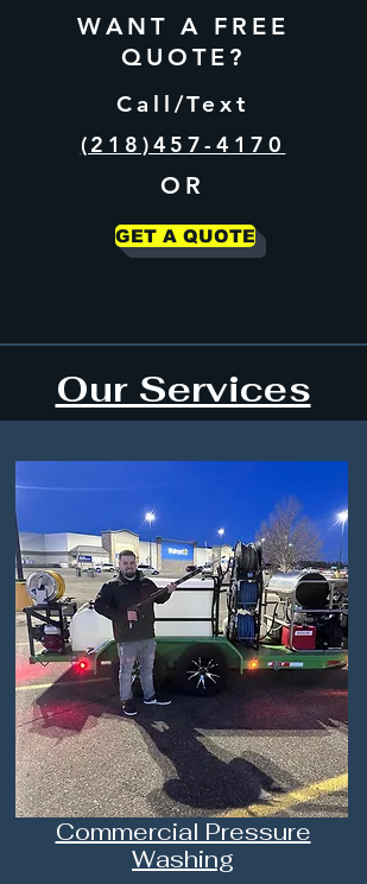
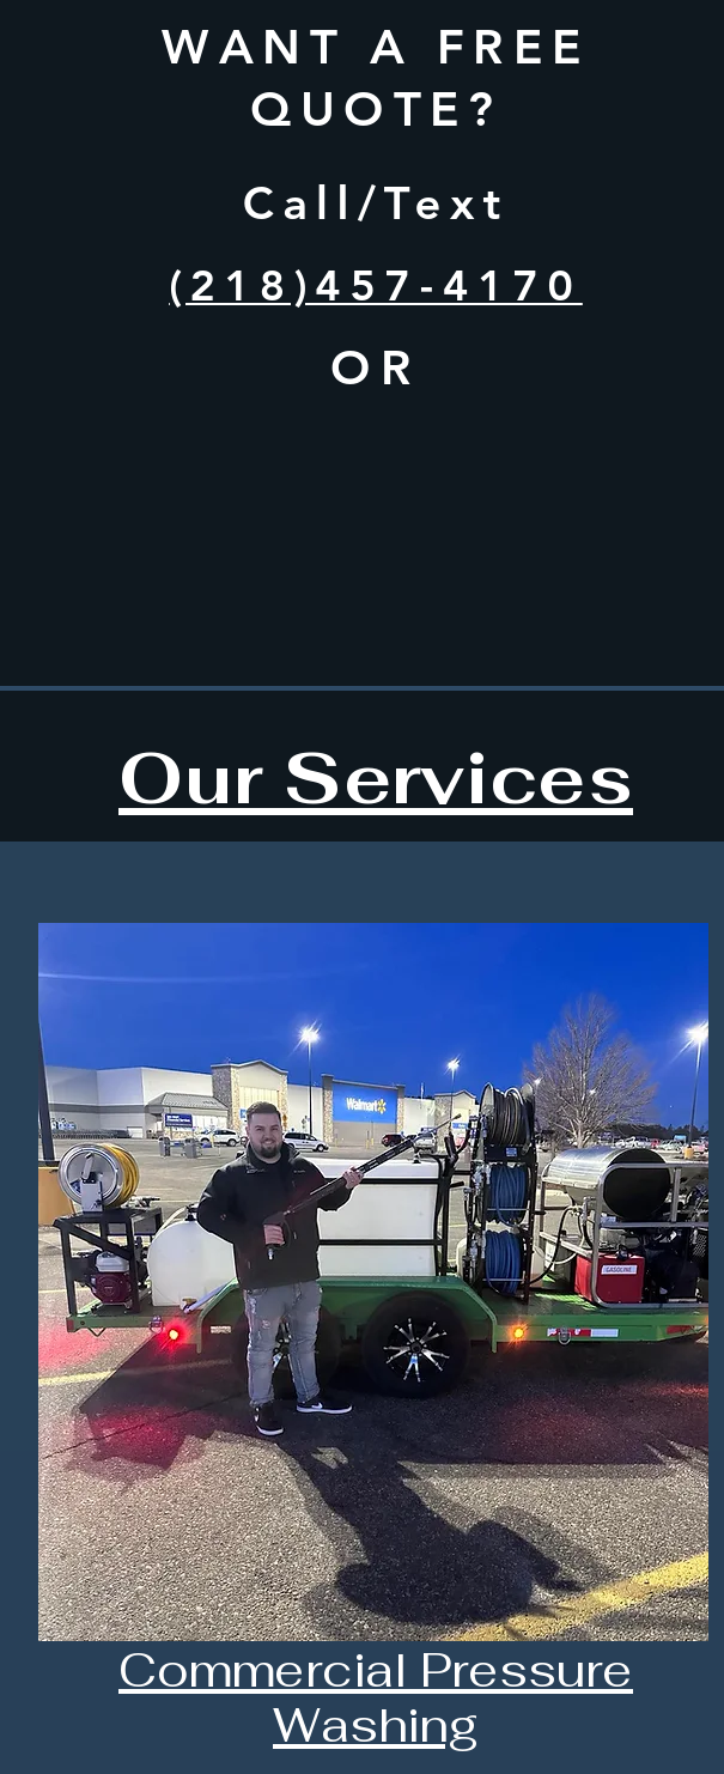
- GET A QUOTE
